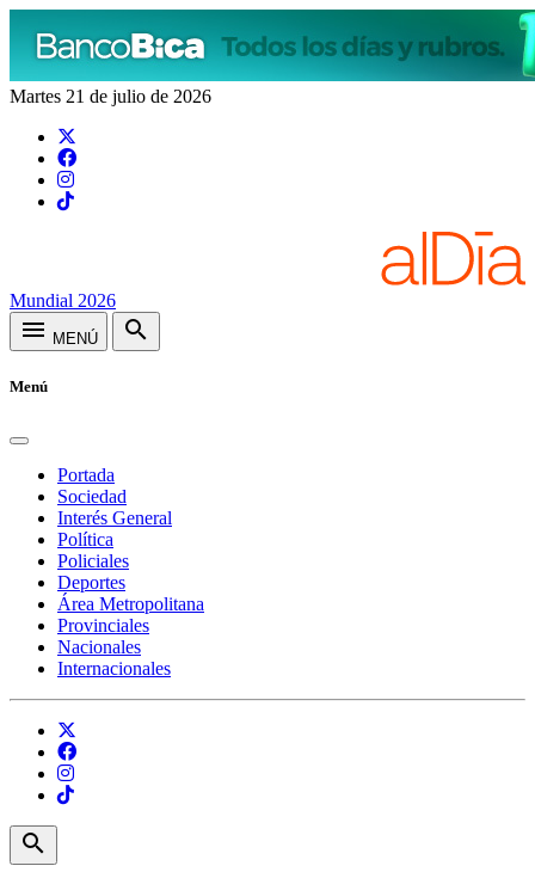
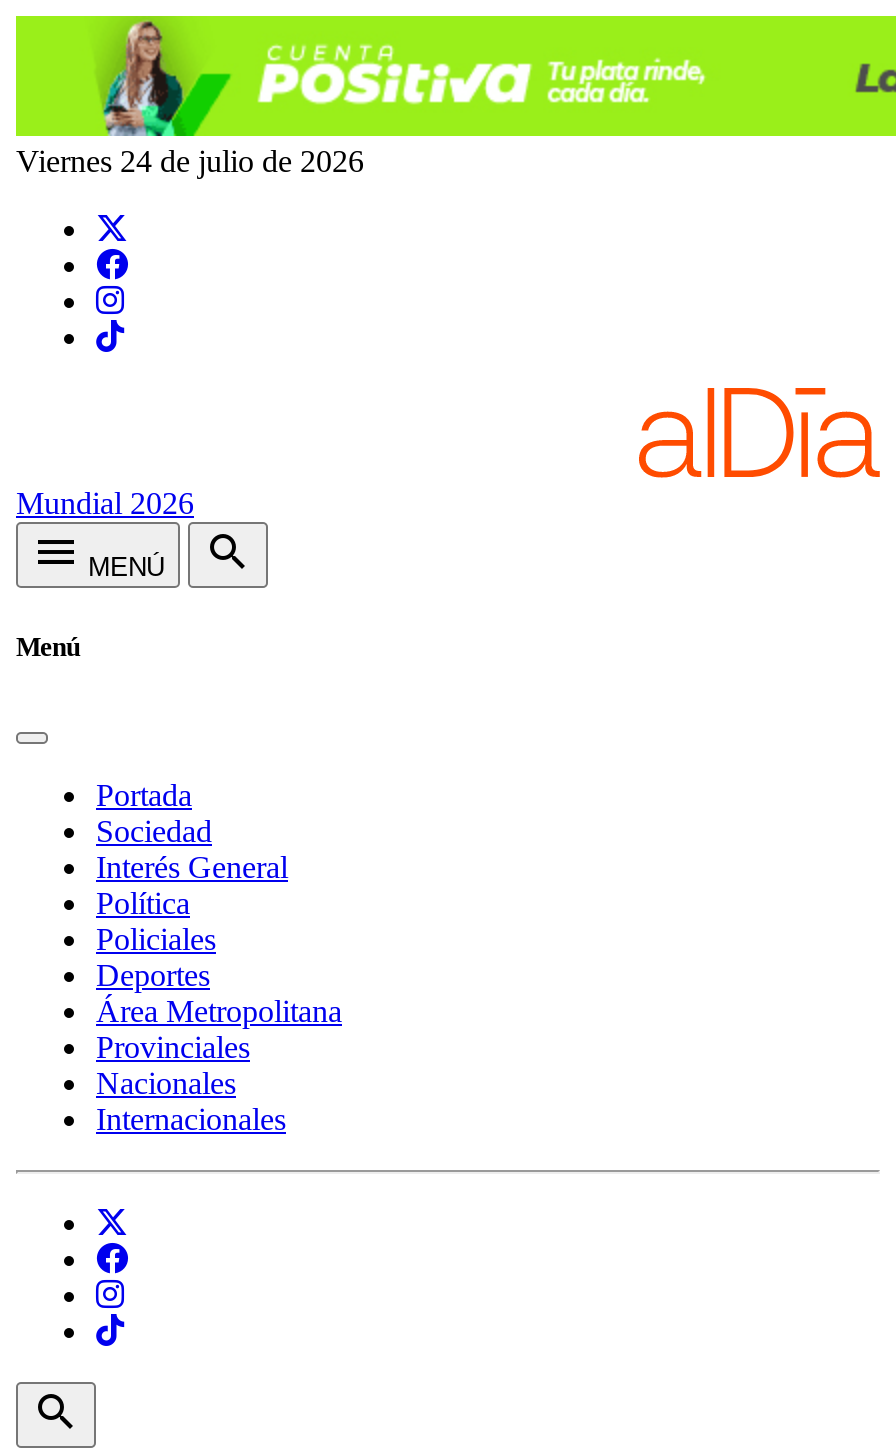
- [image]
- Martes 21 de julio de 2026
+ [image]
+ Viernes 24 de julio de 2026
